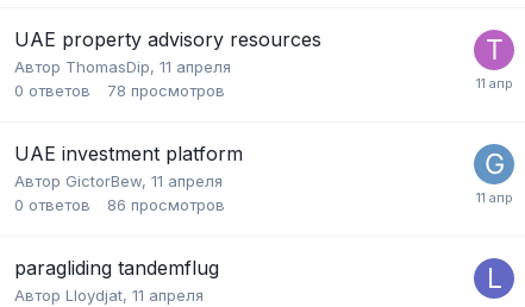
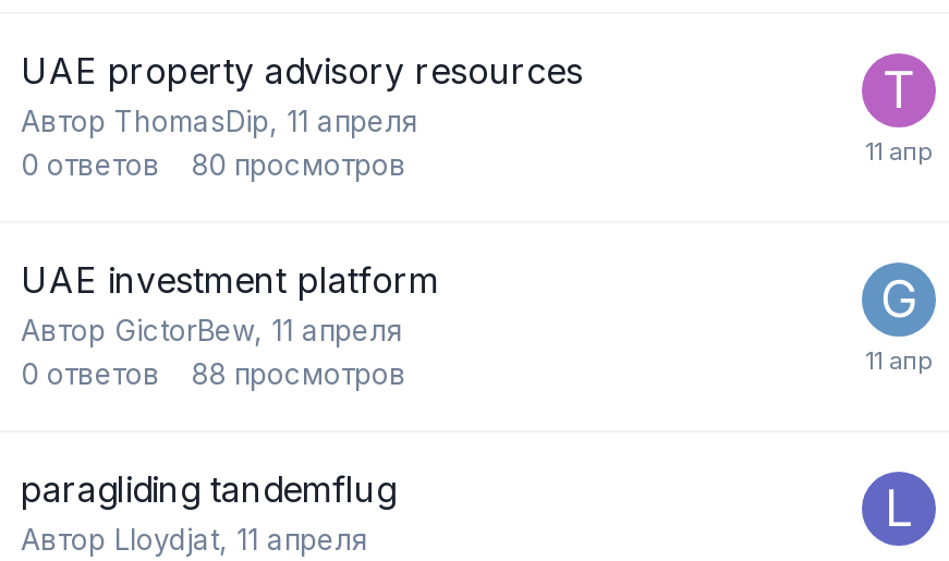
- 0 ответов 78 просмотров
+ 0 ответов 80 просмотров

- 0 ответов 86 просмотров
+ 0 ответов 88 просмотров
